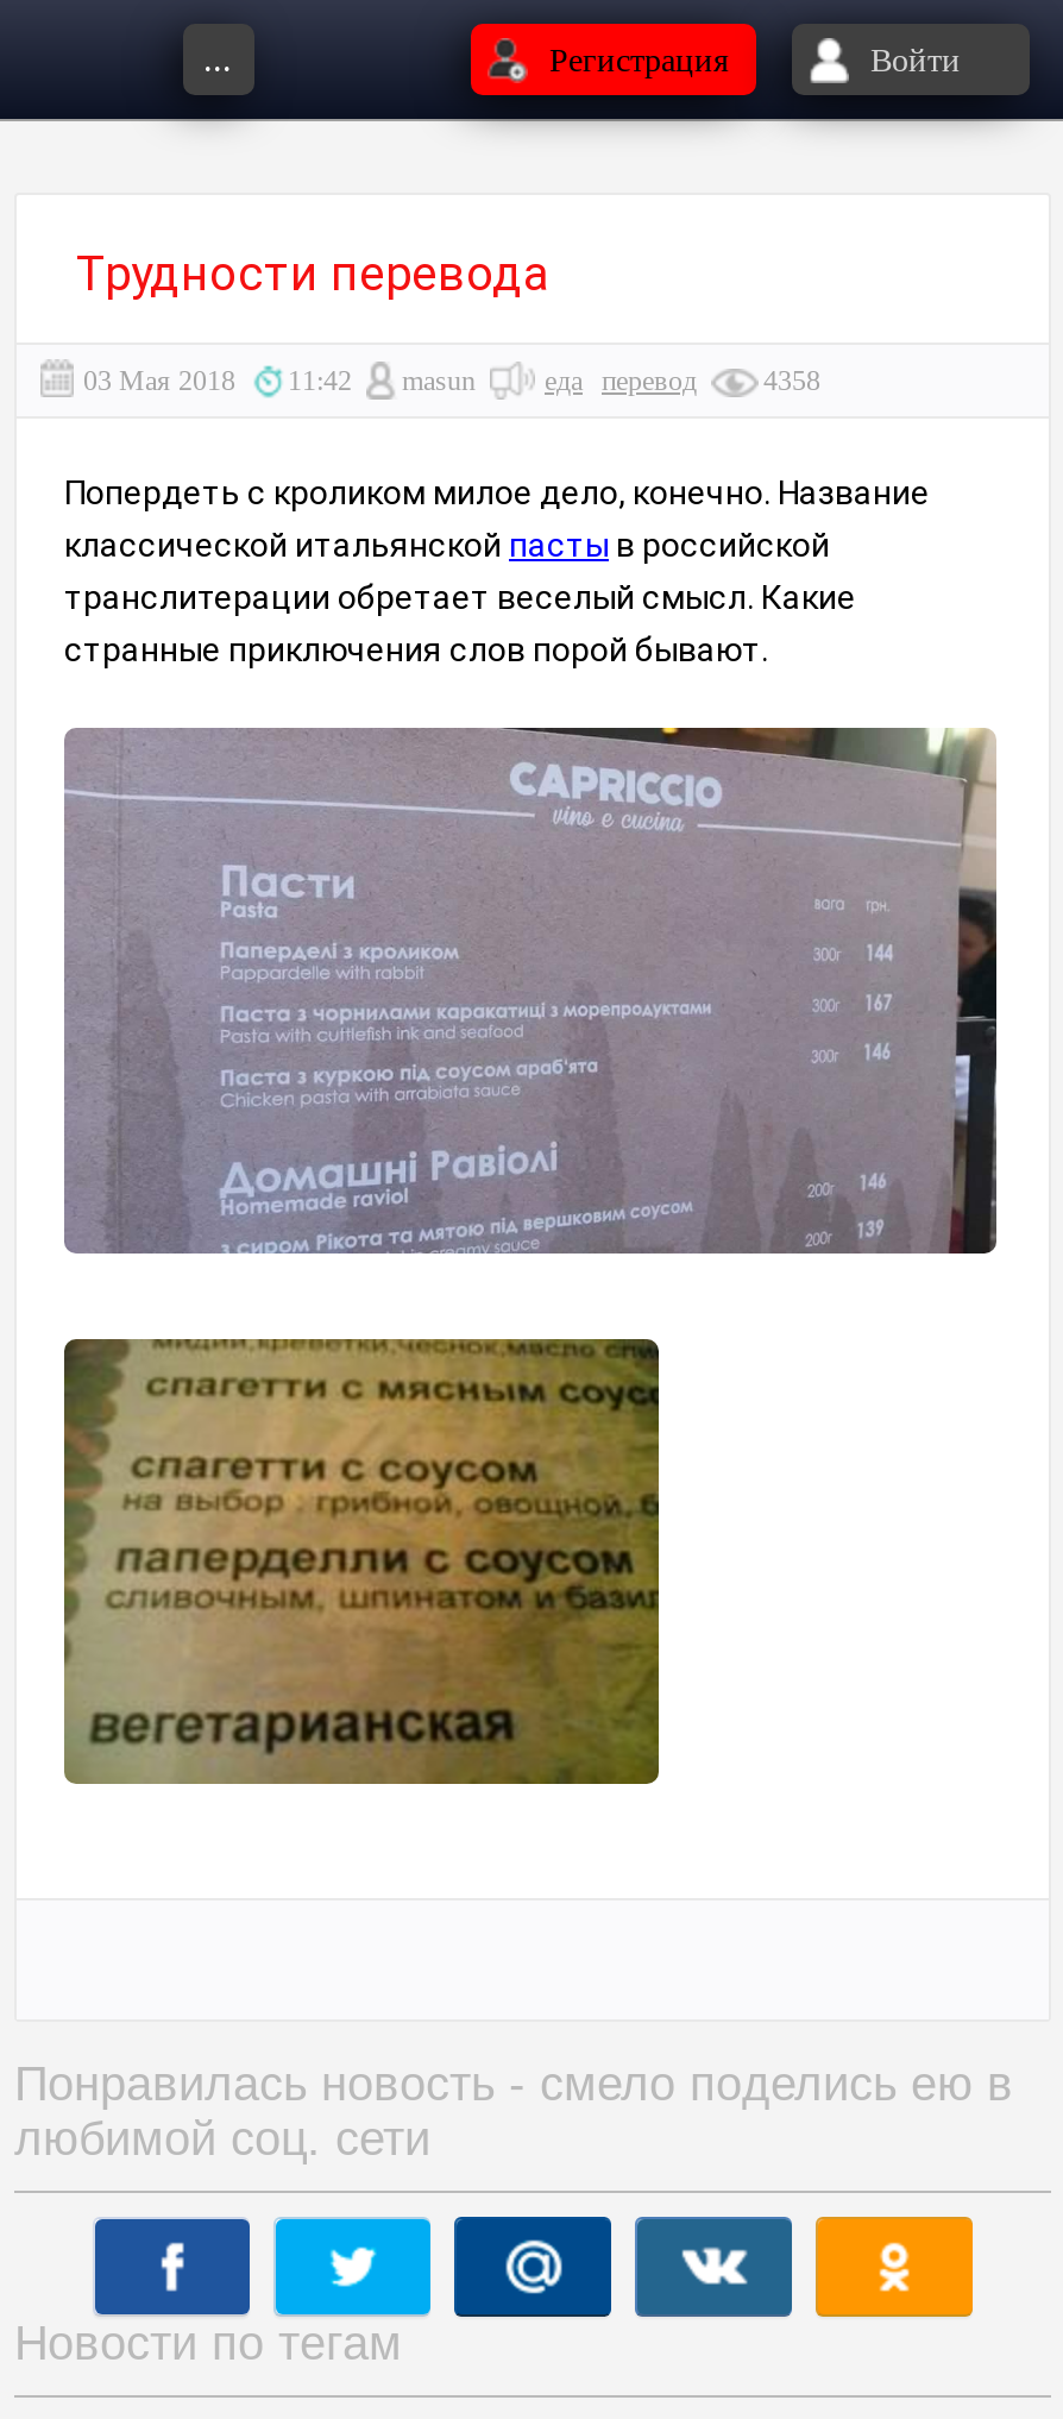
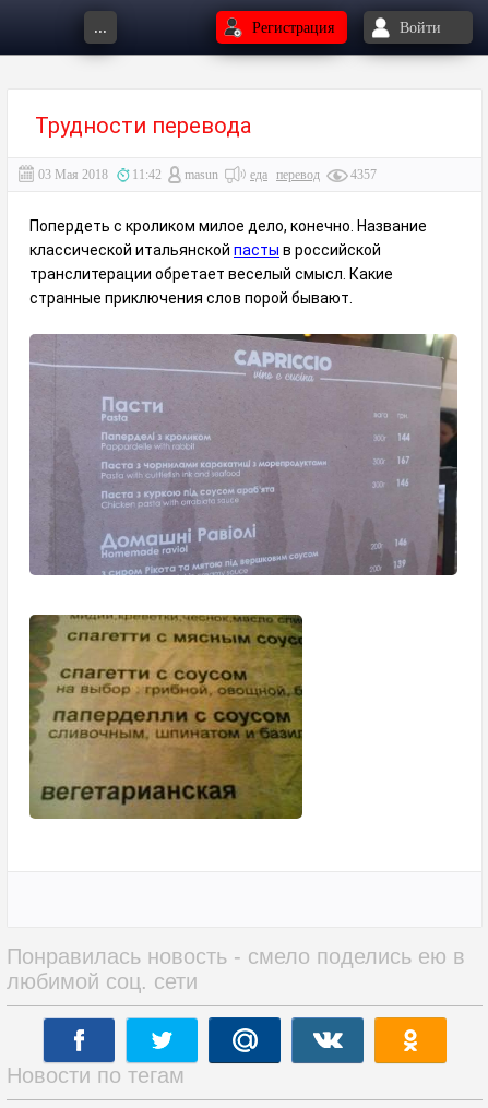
- еда перевод 4358
+ еда перевод 4357
